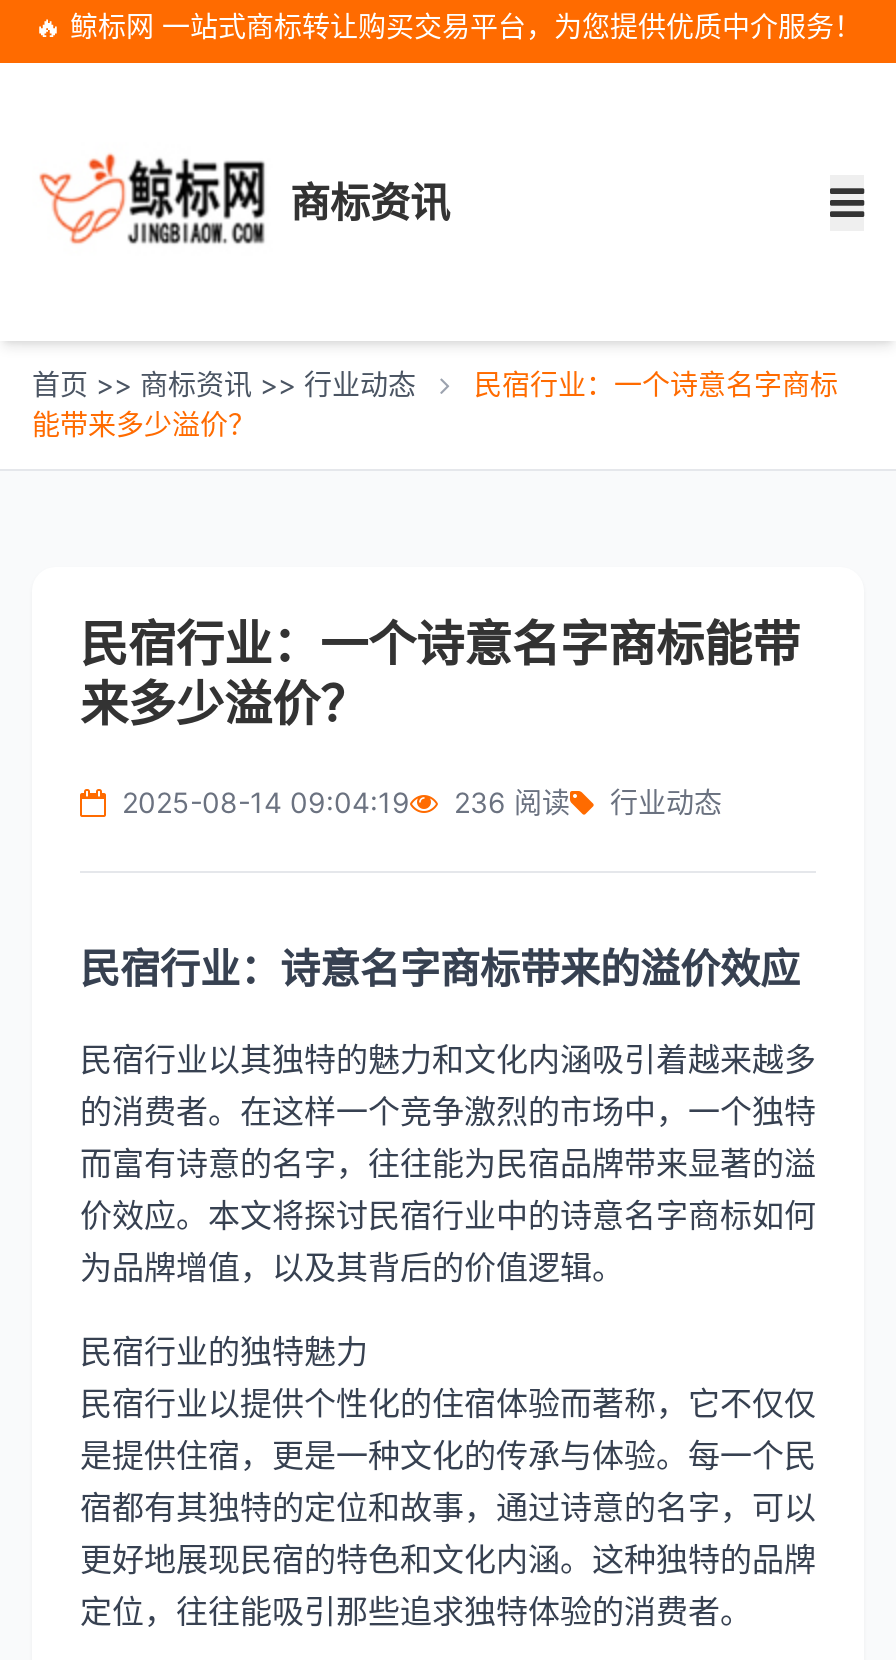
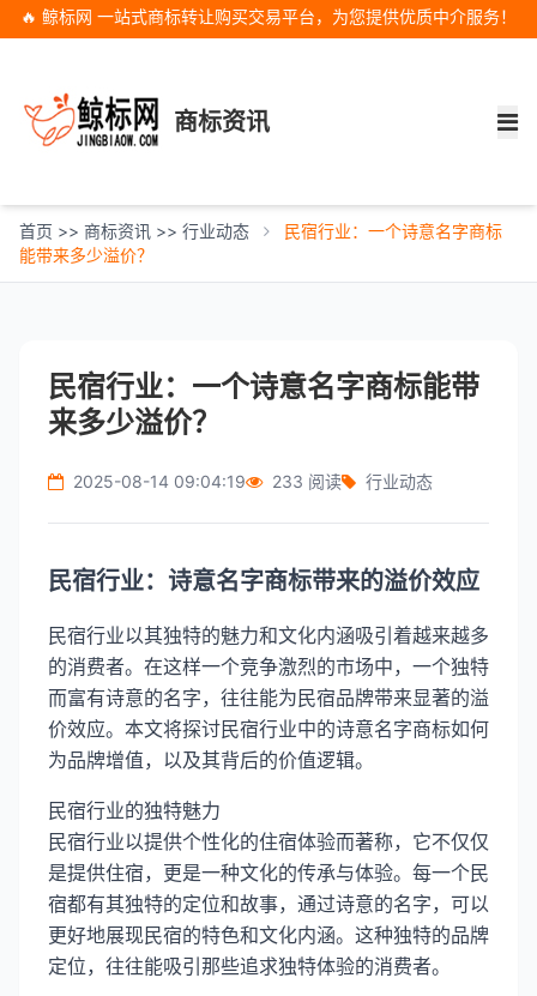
- 2025-08-14 09:04:19 236 阅读 行业动态
+ 2025-08-14 09:04:19 233 阅读 行业动态
